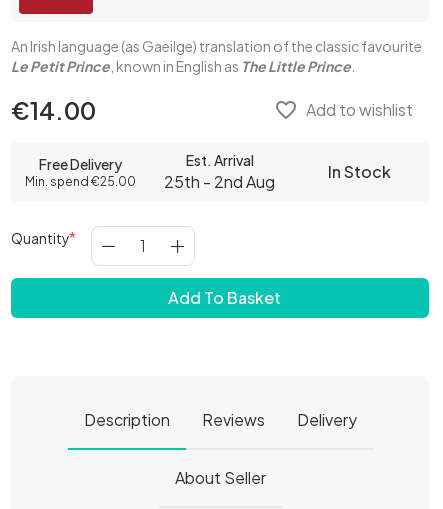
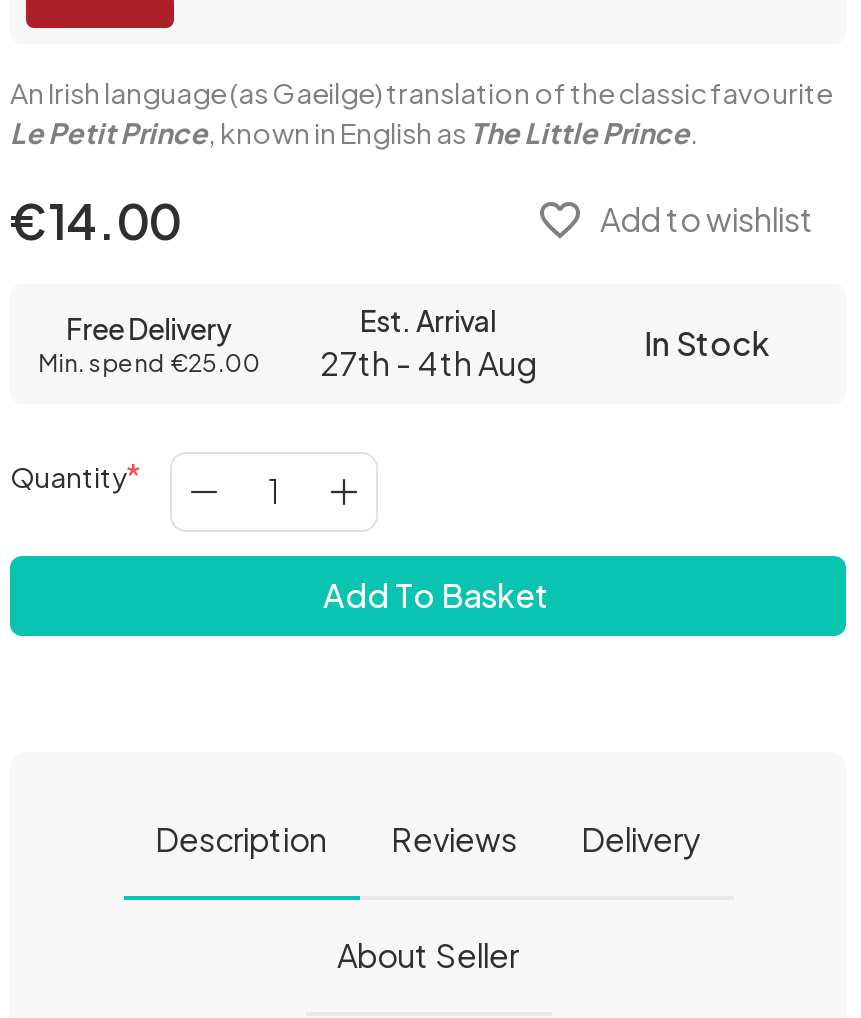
- Min. spend €25.00 25th - 2nd Aug
+ Min. spend €25.00 27th - 4th Aug
